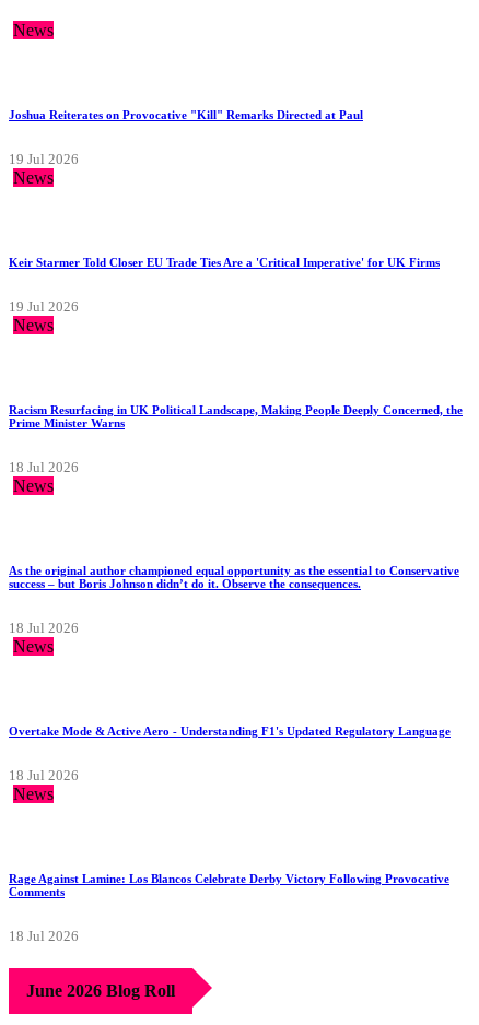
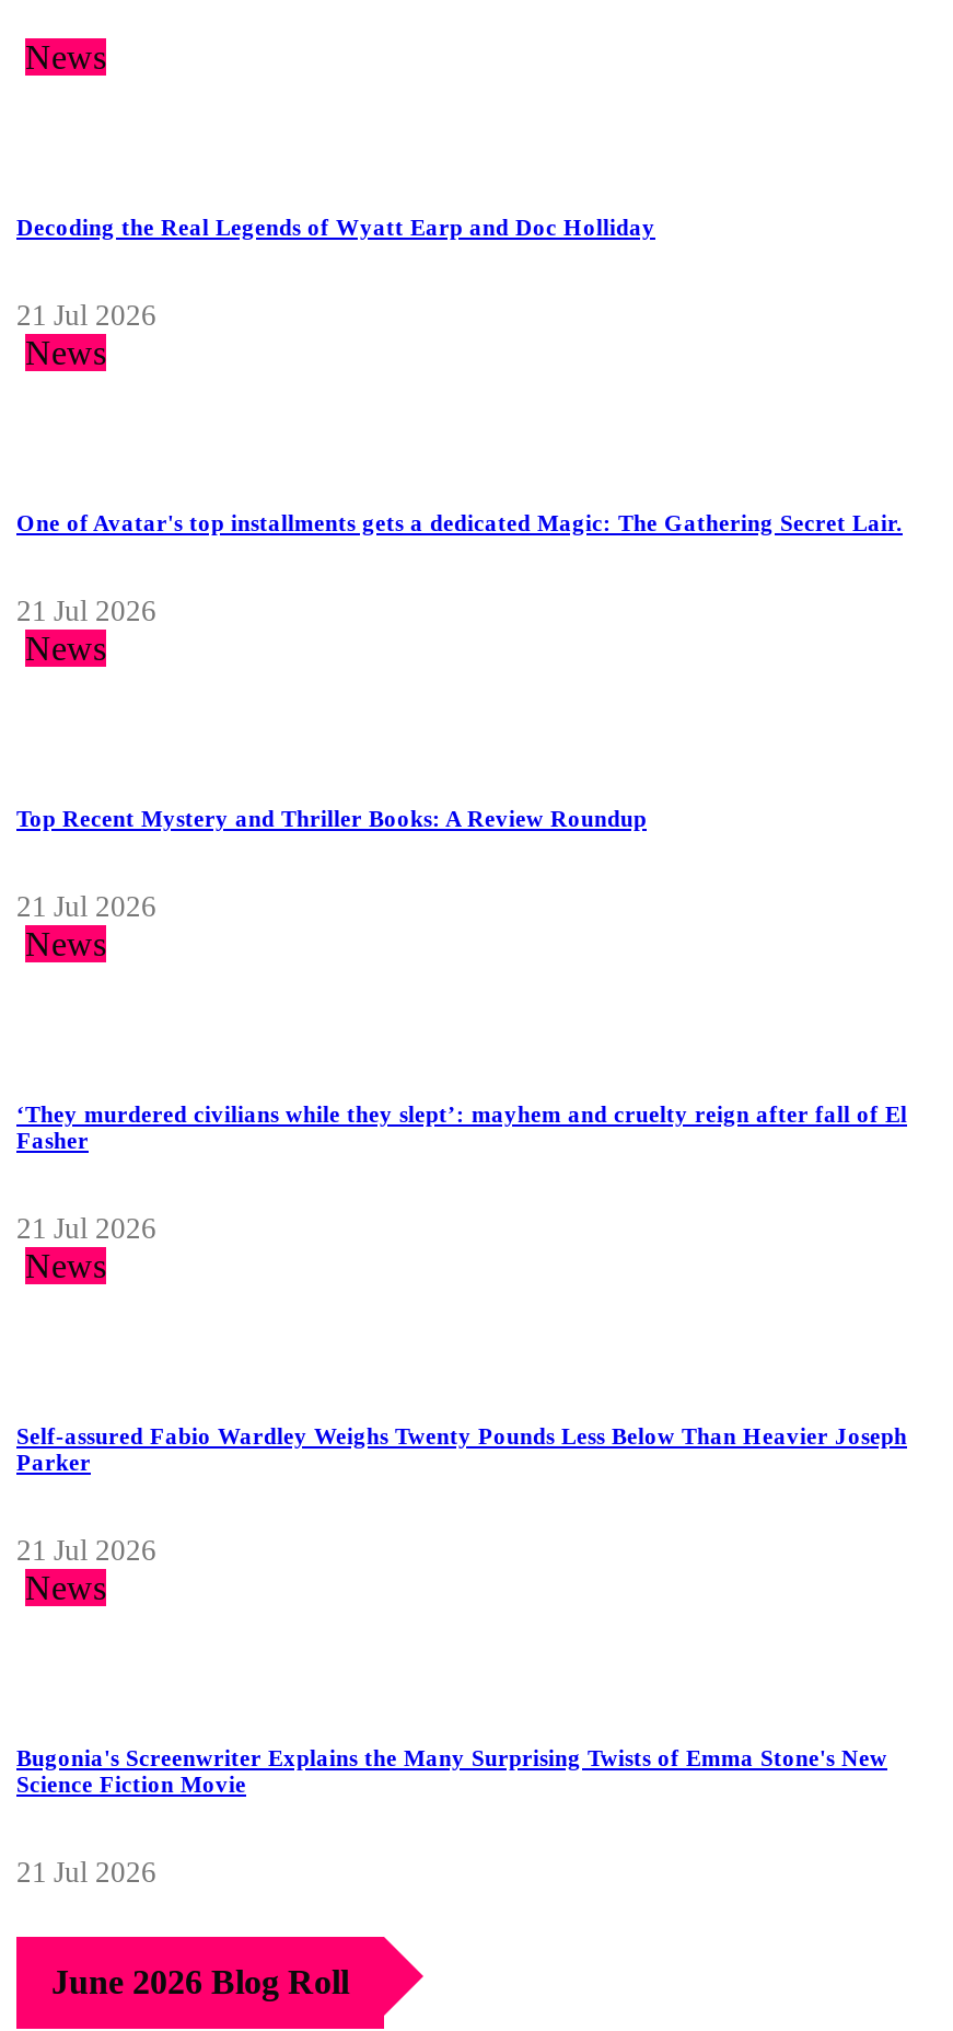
- Joshua Reiterates on Provocative "Kill" Remarks Directed at Paul
+ Decoding the Real Legends of Wyatt Earp and Doc Holliday

- 19 Jul 2026
+ 21 Jul 2026

- Keir Starmer Told Closer EU Trade Ties Are a 'Critical Imperative' for UK Firms
+ One of Avatar's top installments gets a dedicated Magic: The Gathering Secret Lair.

- 19 Jul 2026
+ 21 Jul 2026

- Racism Resurfacing in UK Political Landscape, Making People Deeply Concerned, the
- Prime Minister Warns
+ Top Recent Mystery and Thriller Books: A Review Roundup

- 18 Jul 2026
+ 21 Jul 2026

- As the original author championed equal opportunity as the essential to Conservative
- success – but Boris Johnson didn’t do it. Observe the consequences.
+ ‘They murdered civilians while they slept’: mayhem and cruelty reign after fall of El
+ Fasher

- 18 Jul 2026
+ 21 Jul 2026

- Overtake Mode & Active Aero - Understanding F1's Updated Regulatory Language
+ Self-assured Fabio Wardley Weighs Twenty Pounds Less Below Than Heavier Joseph
+ Parker

- 18 Jul 2026
+ 21 Jul 2026

- Rage Against Lamine: Los Blancos Celebrate Derby Victory Following Provocative
- Comments
+ Bugonia's Screenwriter Explains the Many Surprising Twists of Emma Stone's New
+ Science Fiction Movie

- 18 Jul 2026
+ 21 Jul 2026
